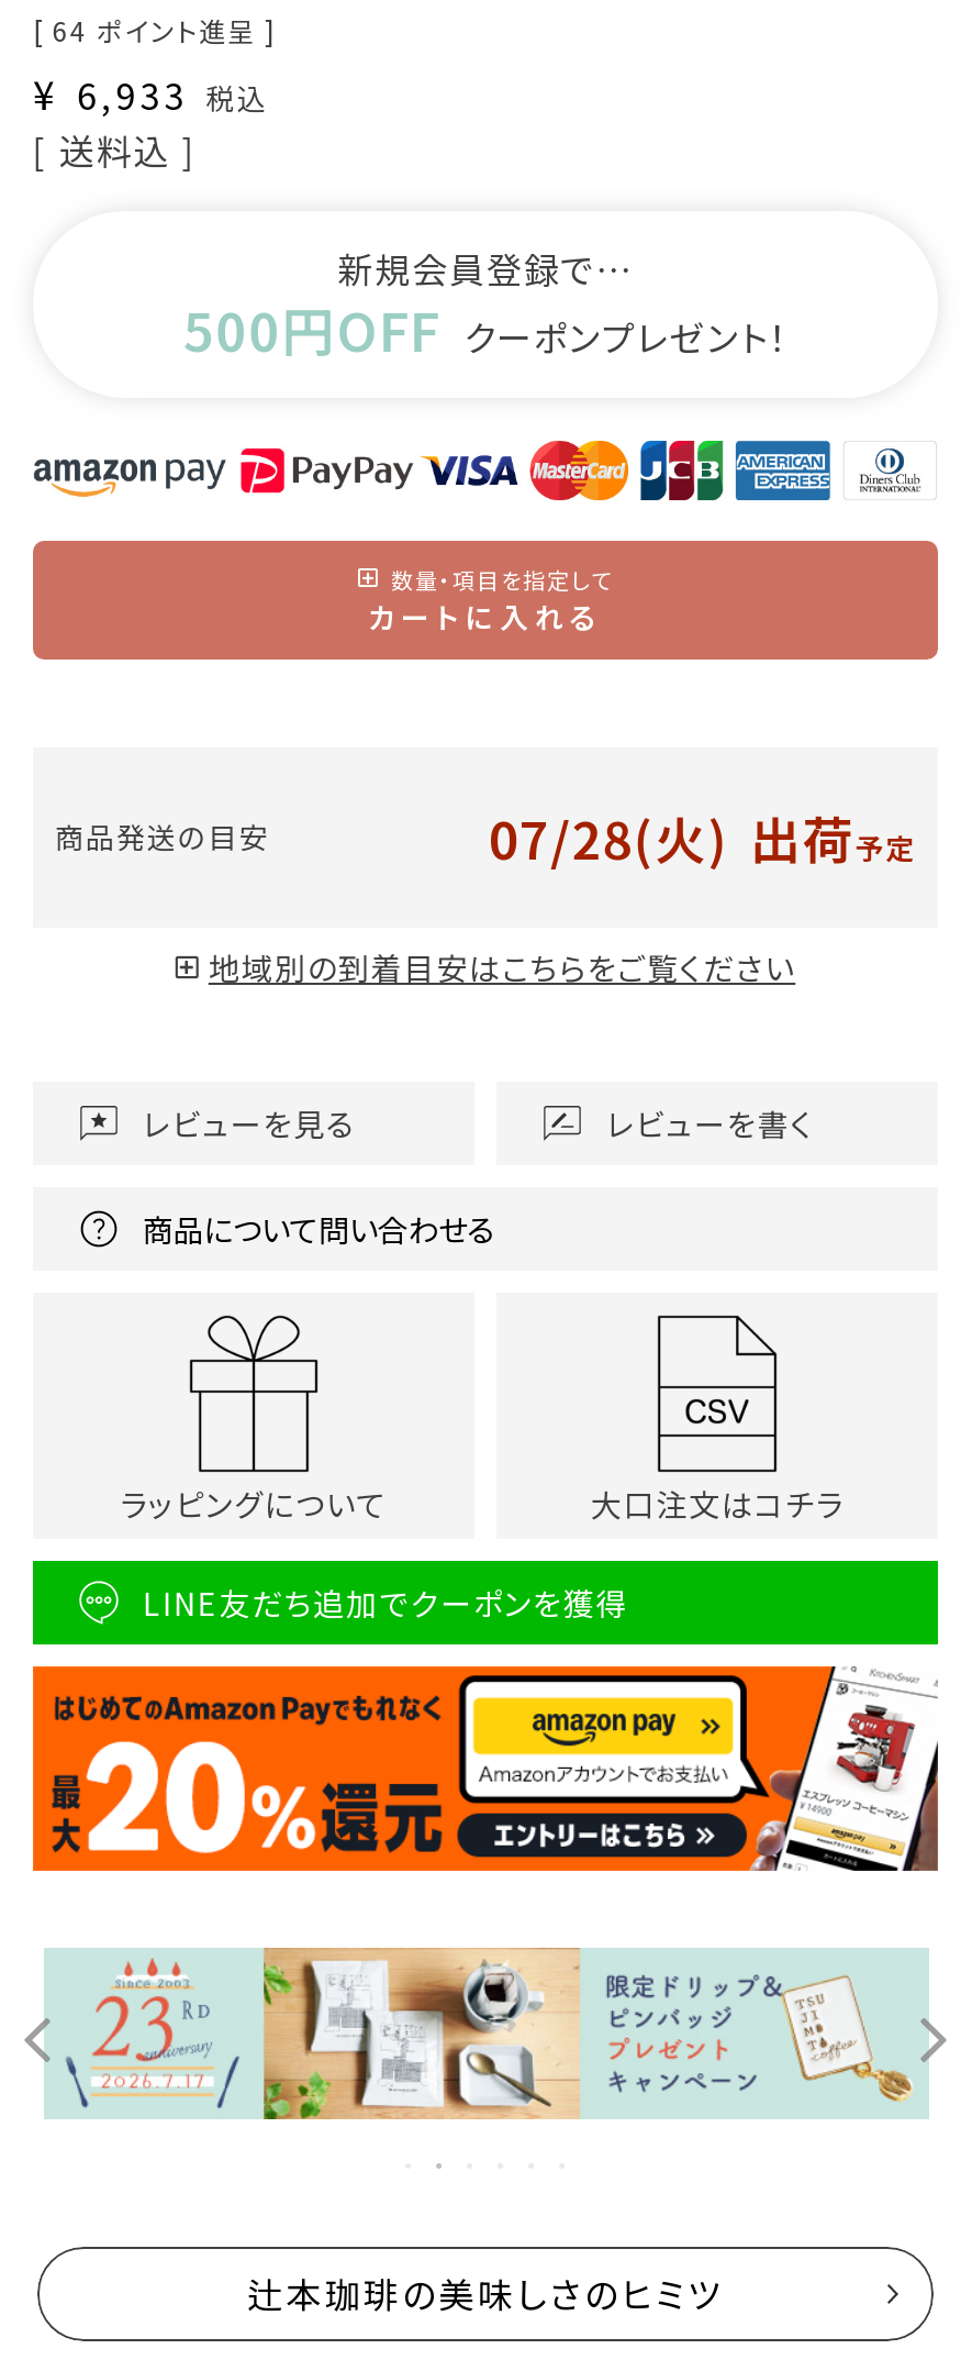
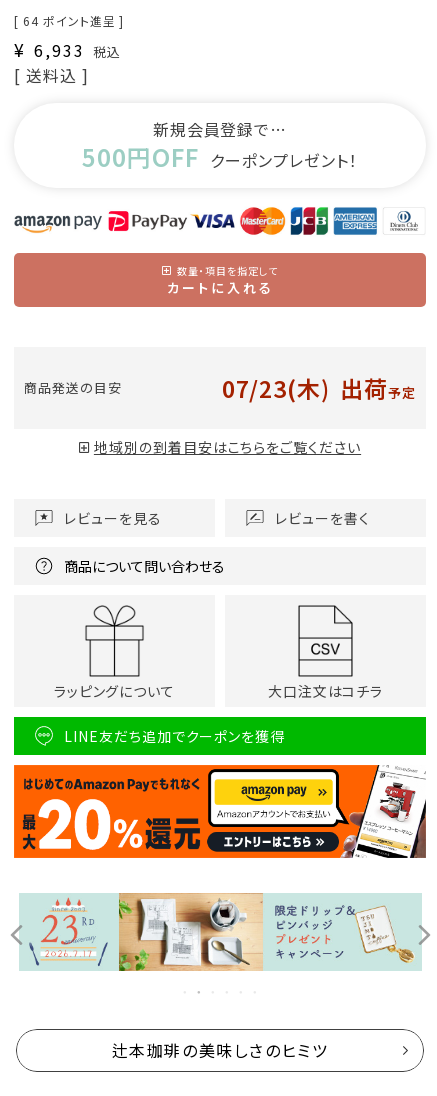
- 07/28(火) 出荷予定
+ 07/23(木) 出荷予定
